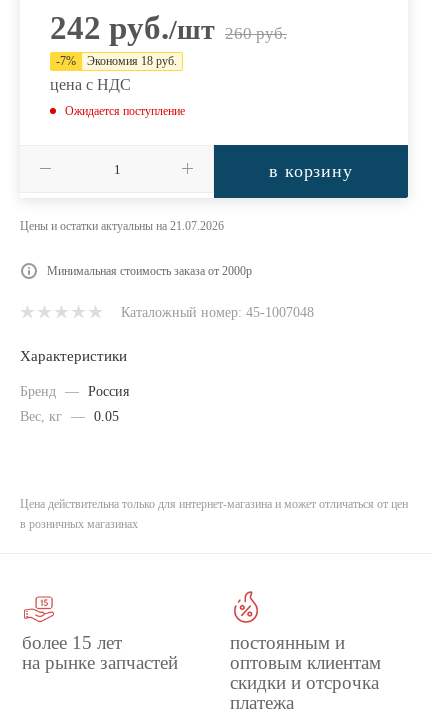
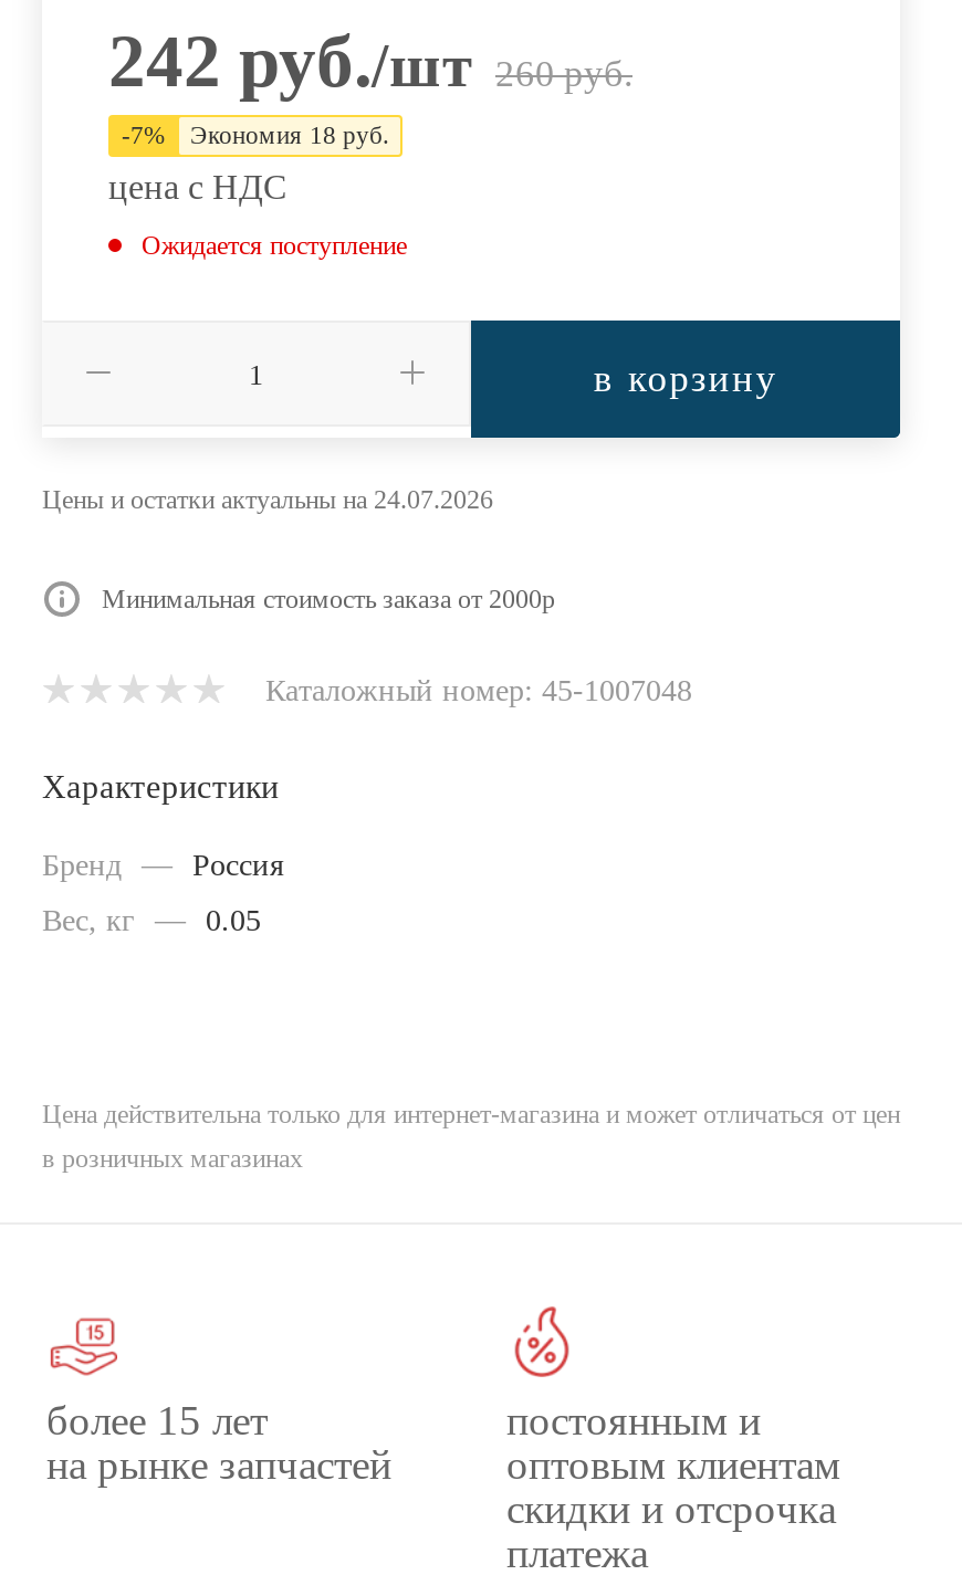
- Цены и остатки актуальны на 21.07.2026
+ Цены и остатки актуальны на 24.07.2026
